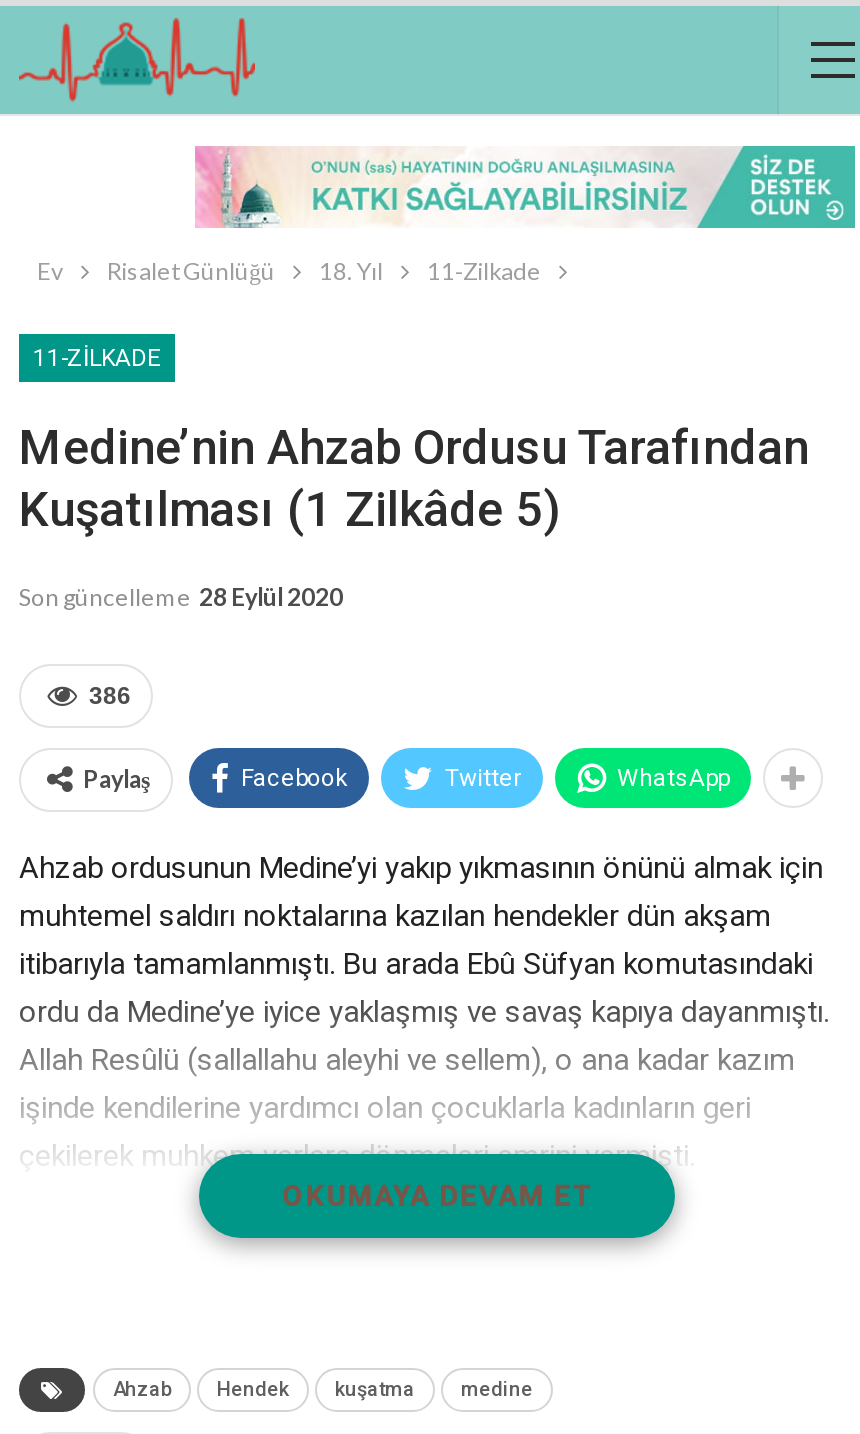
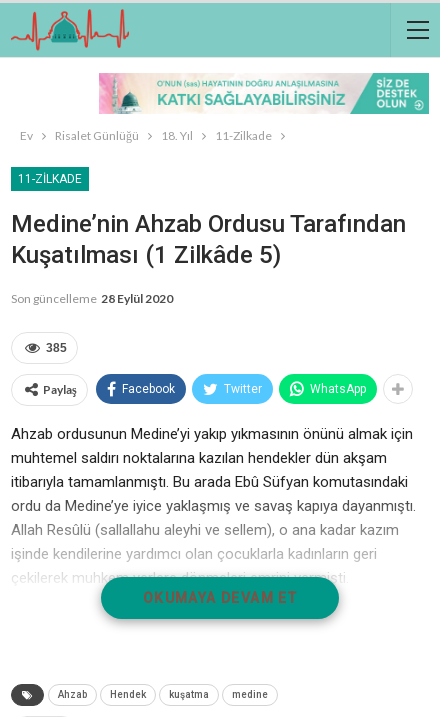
- 386
+ 385
